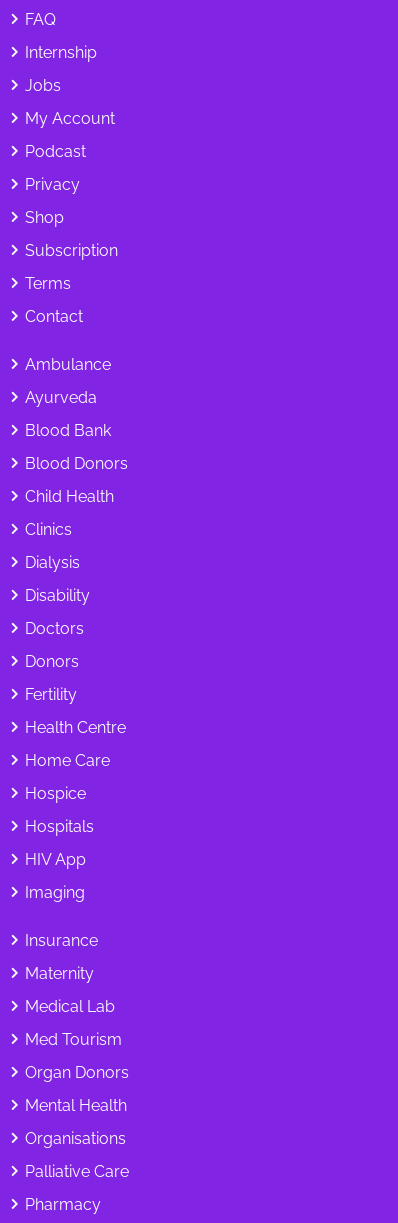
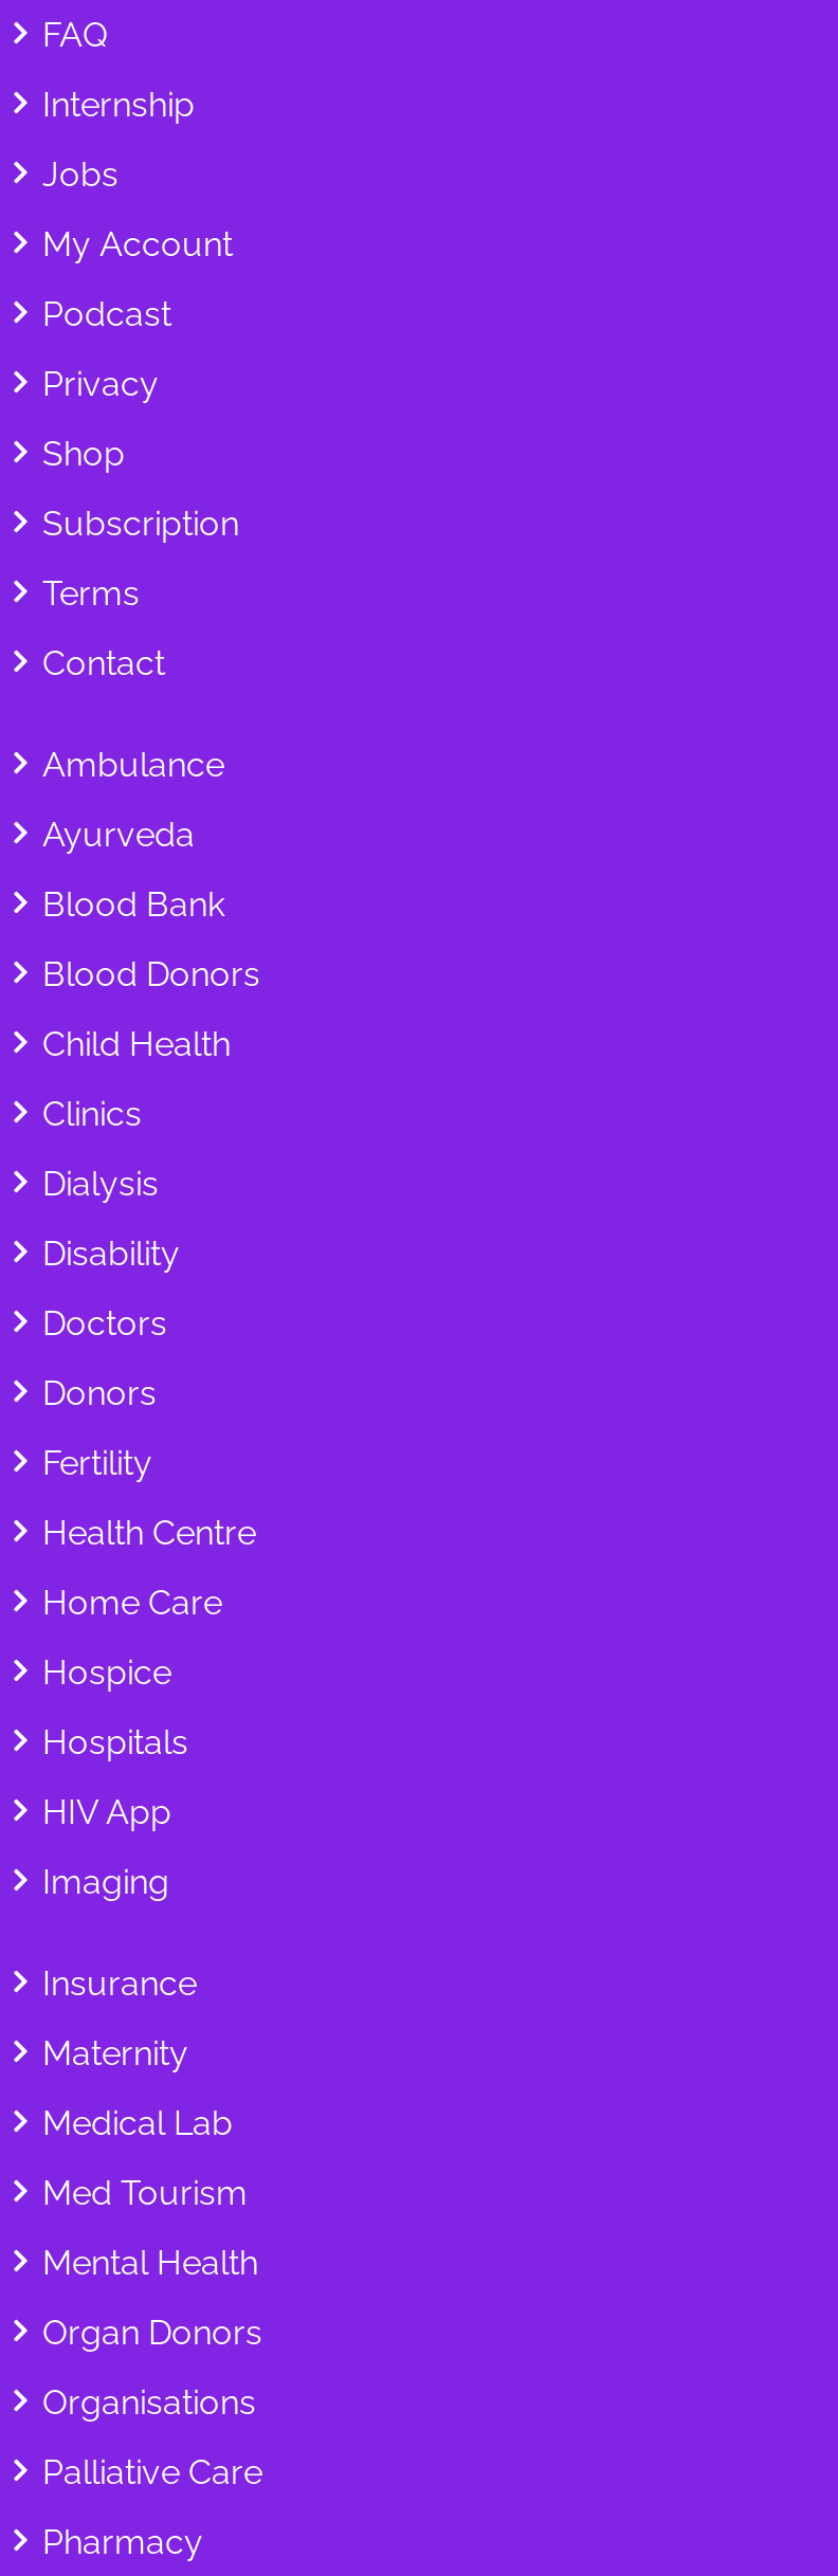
moved down: Organ Donors

moved up: Mental Health
